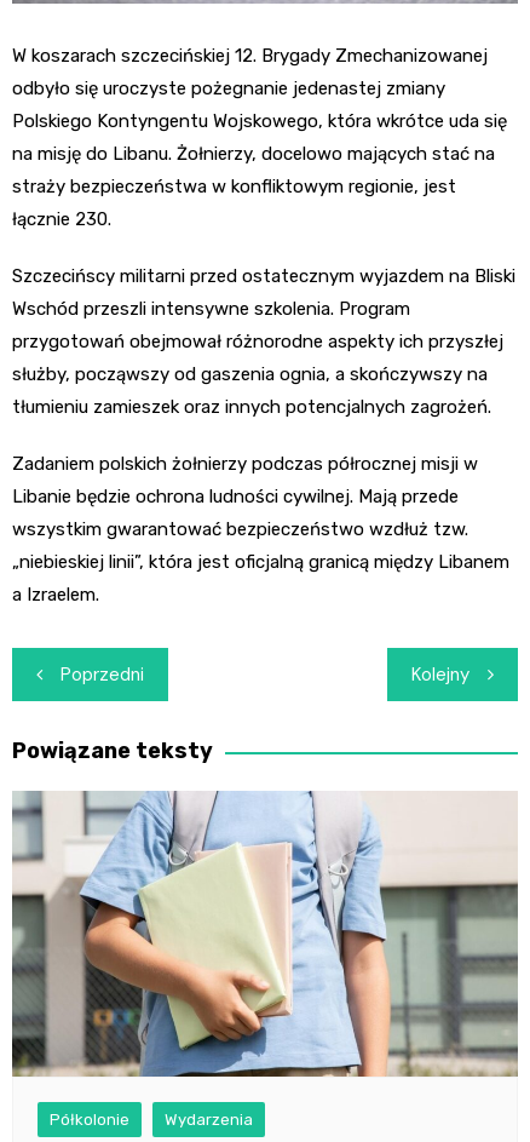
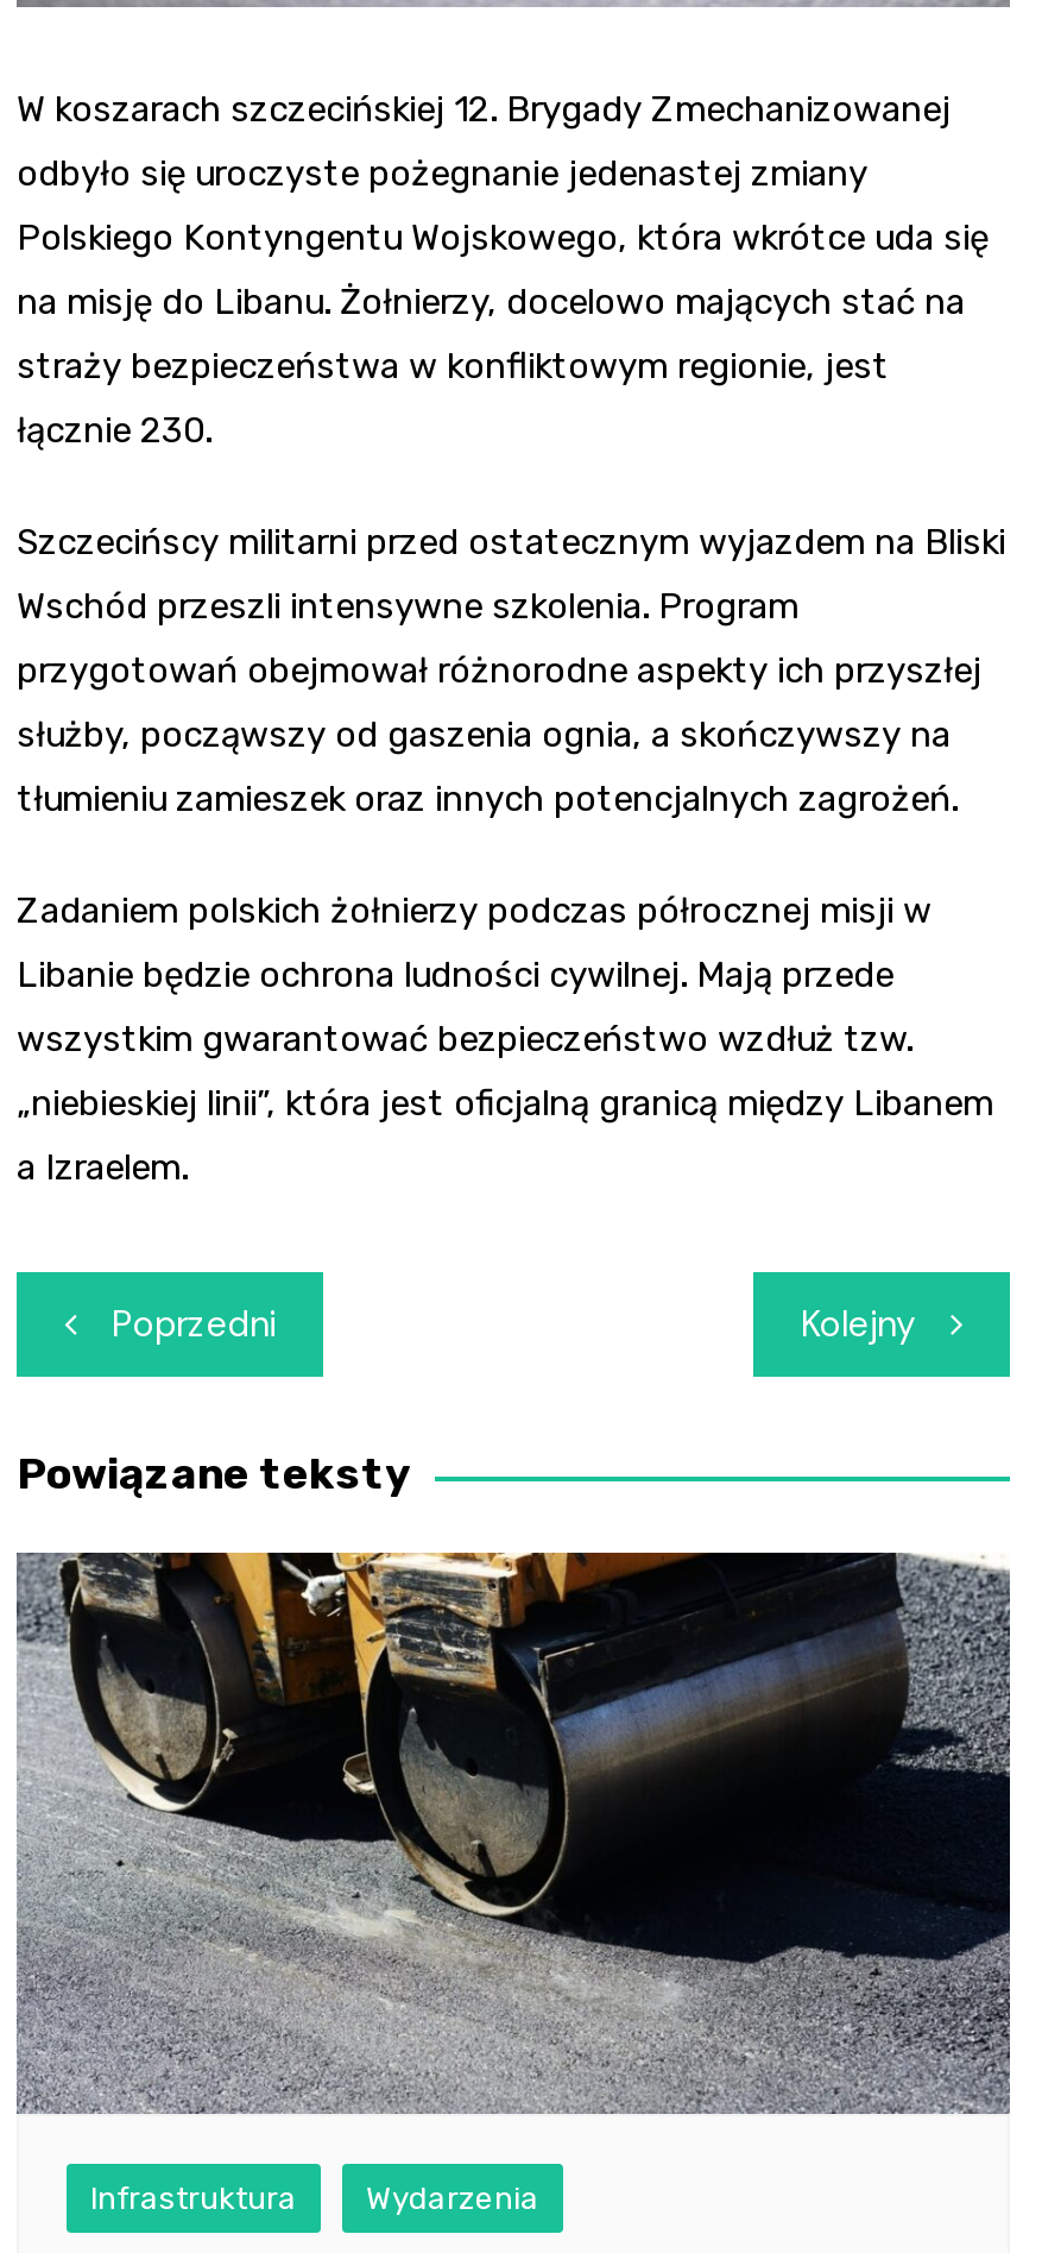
- [image]
- Półkolonie
+ [image]
+ Infrastruktura
